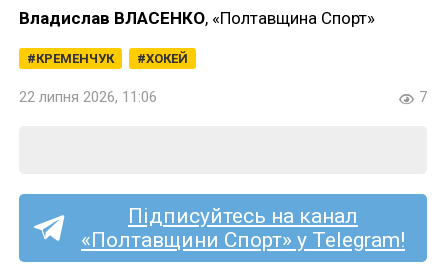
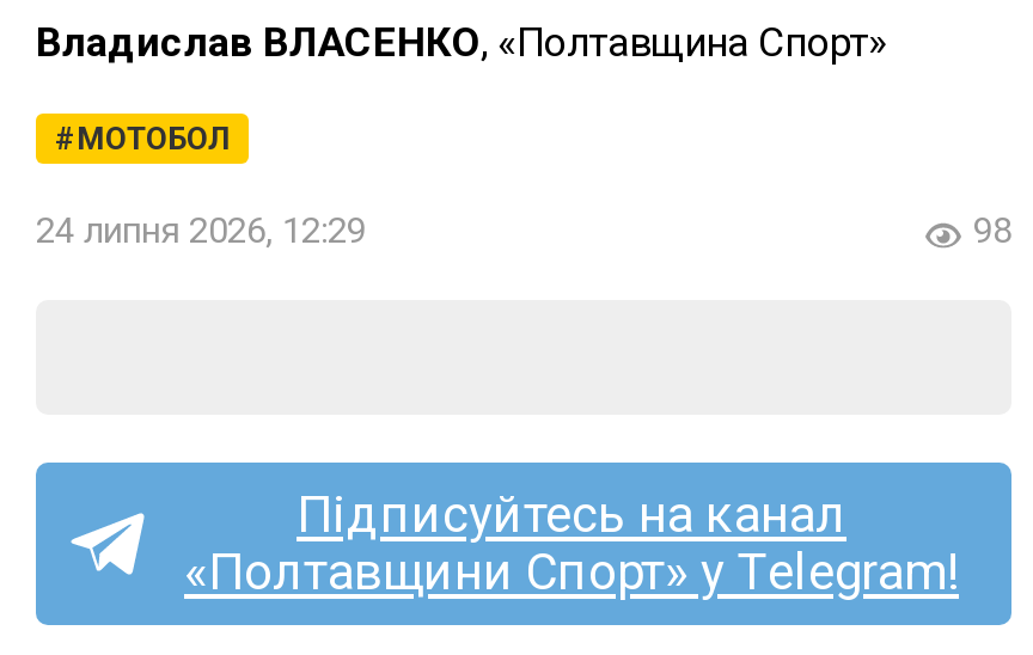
- КРЕМЕНЧУК
- ХОКЕЙ
+ МОТОБОЛ

- 22 липня 2026, 11:06
- 7
+ 24 липня 2026, 12:29
+ 98
